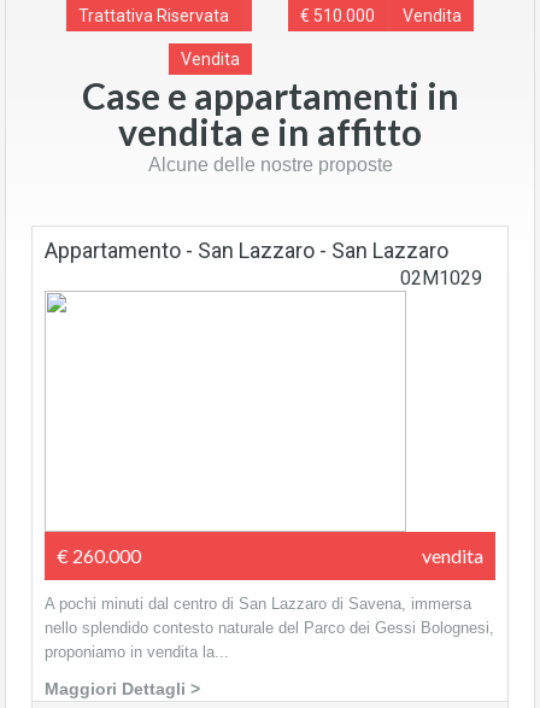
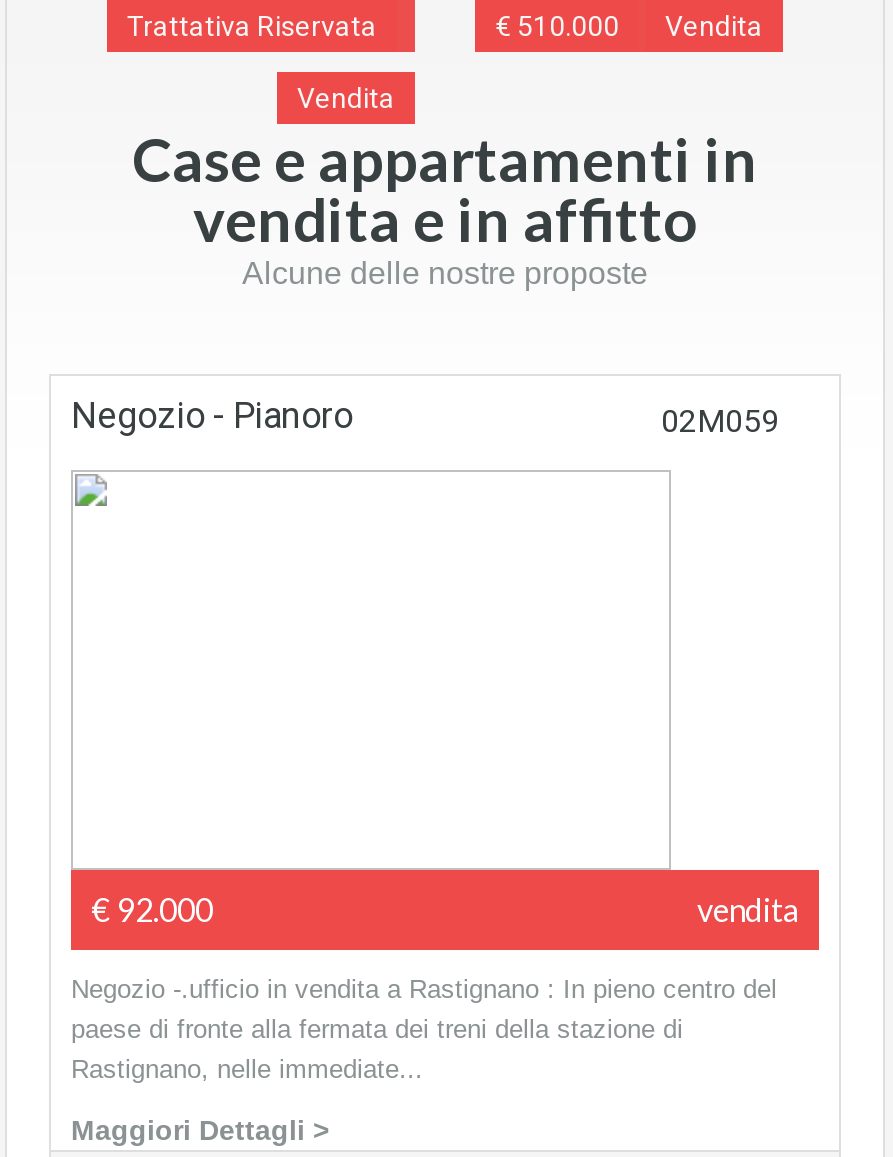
- Appartamento - San Lazzaro - San Lazzaro
- 02M1029
+ Negozio - Pianoro
+ 02M059

- € 260.000
+ € 92.000

- A pochi minuti dal centro di San Lazzaro di Savena, immersa
- nello splendido contesto naturale del Parco dei Gessi Bolognesi,
- proponiamo in vendita la...
+ Negozio -.ufficio in vendita a Rastignano : In pieno centro del
+ paese di fronte alla fermata dei treni della stazione di
+ Rastignano, nelle immediate...
